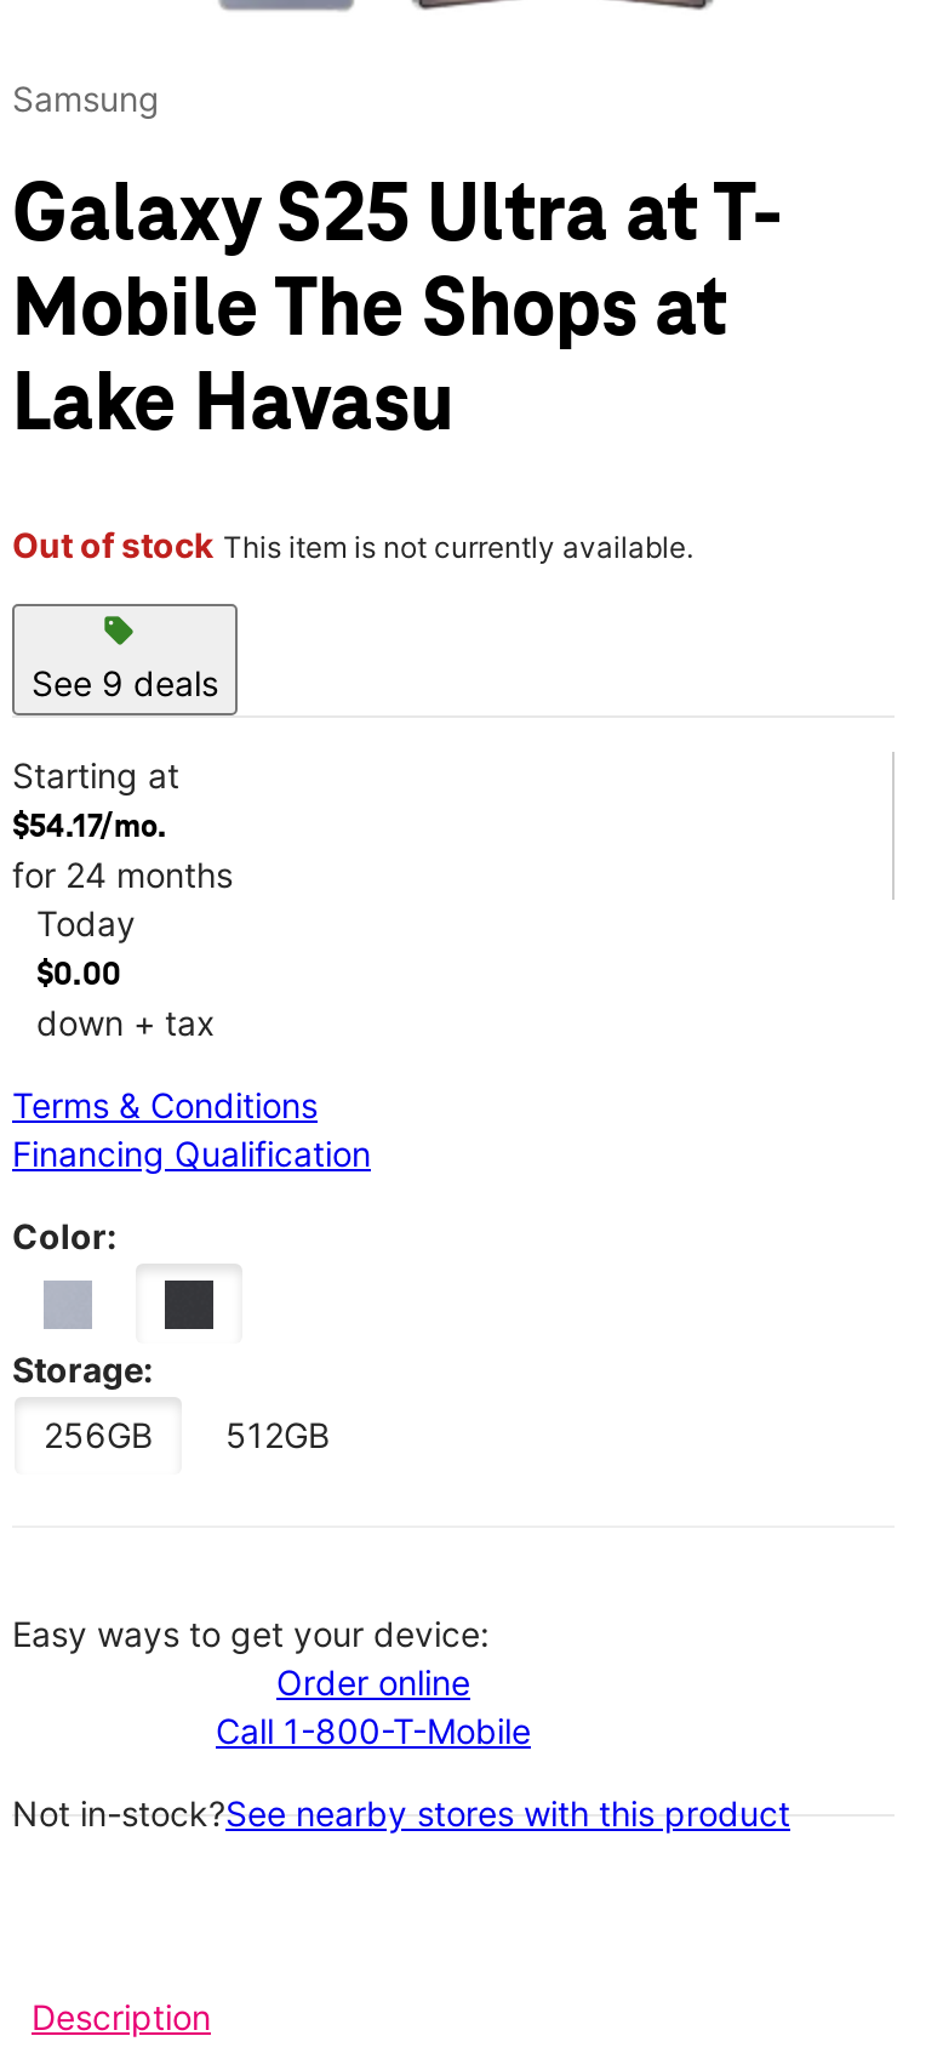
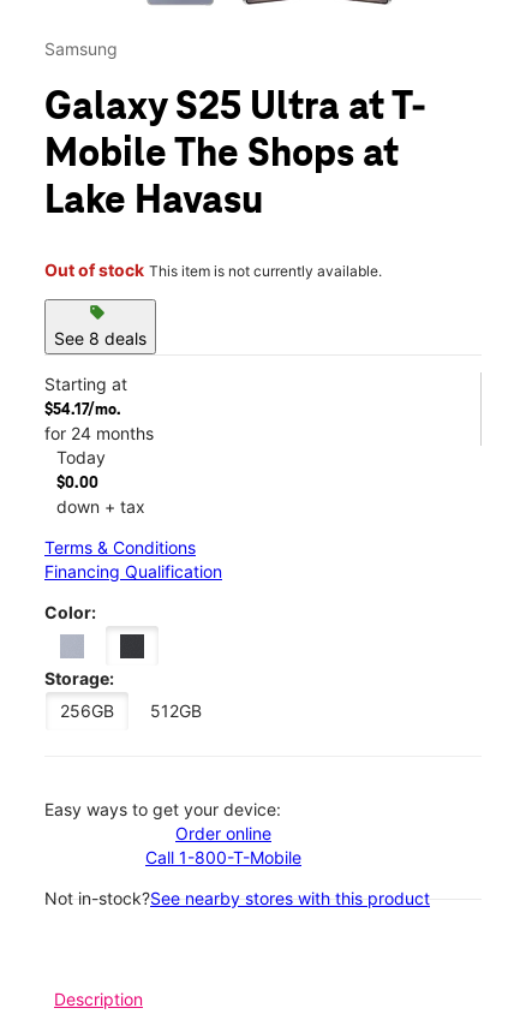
- See 9 deals
+ See 8 deals
